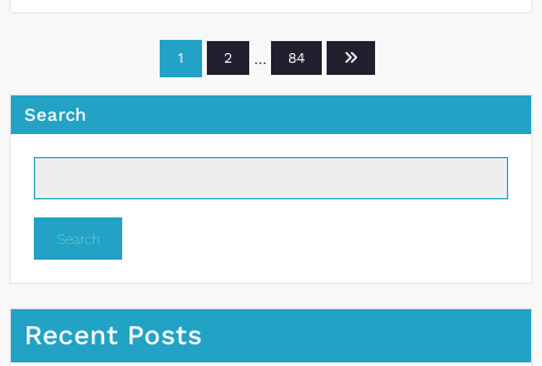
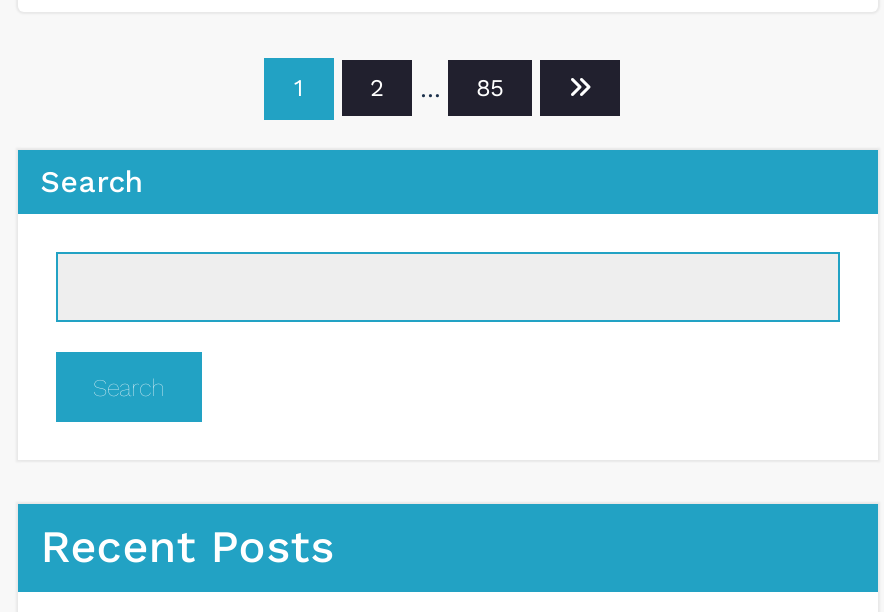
- 84
+ 85
